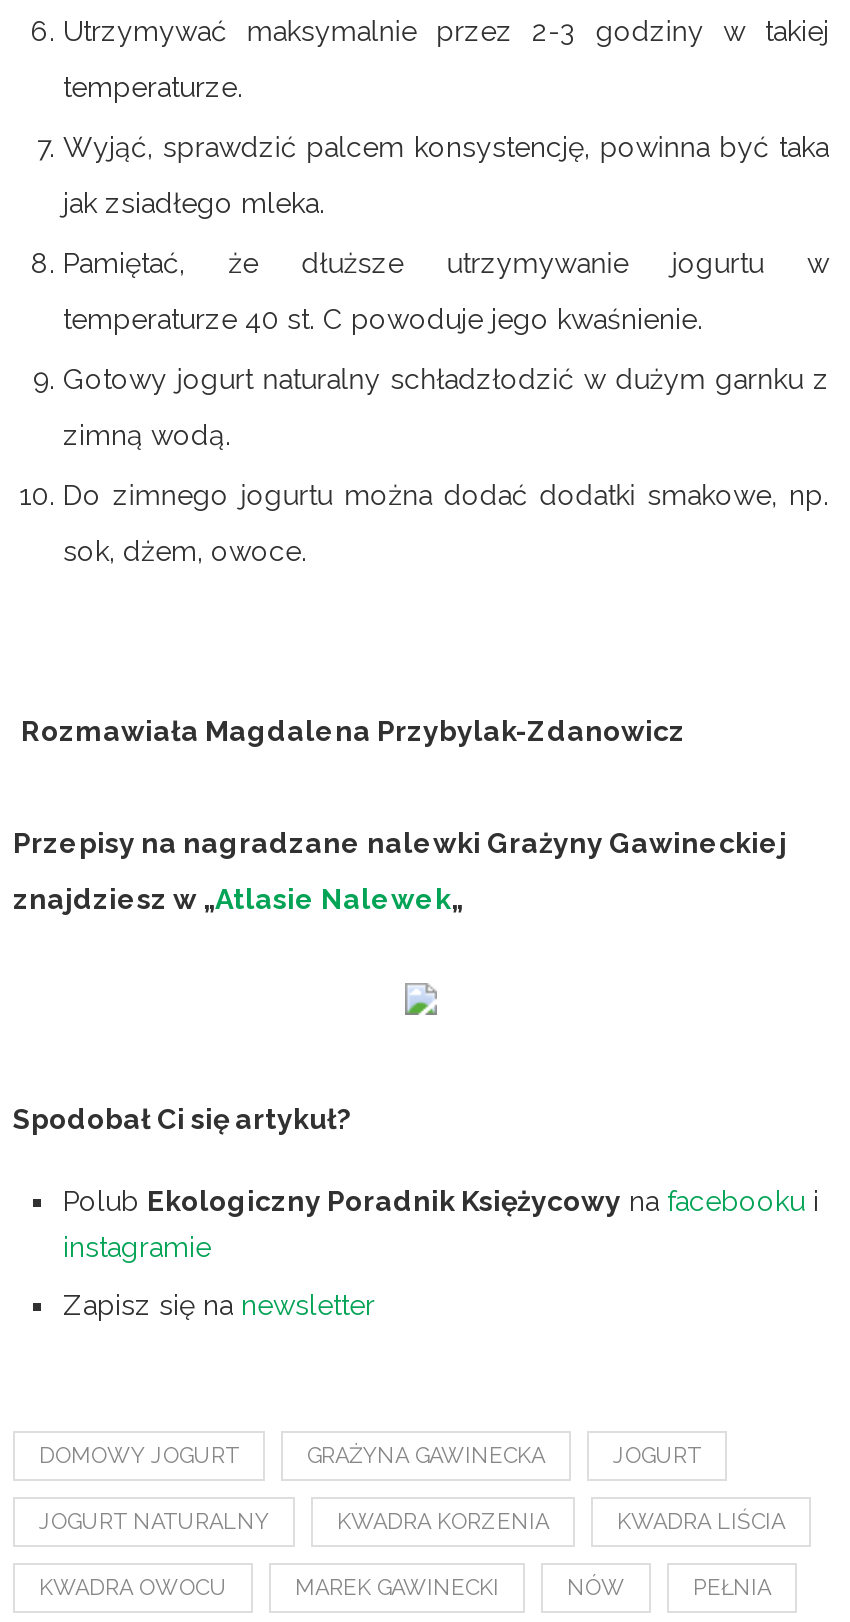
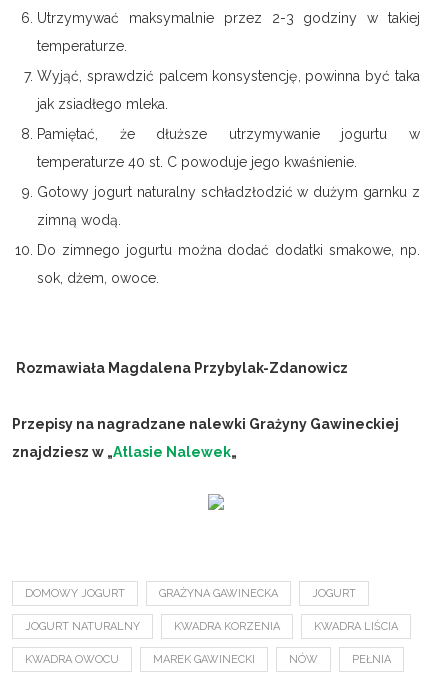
- Spodobał Ci się artykuł?
- Polub Ekologiczny Poradnik Księżycowy na facebooku i
- instagramie
- Zapisz się na newsletter
